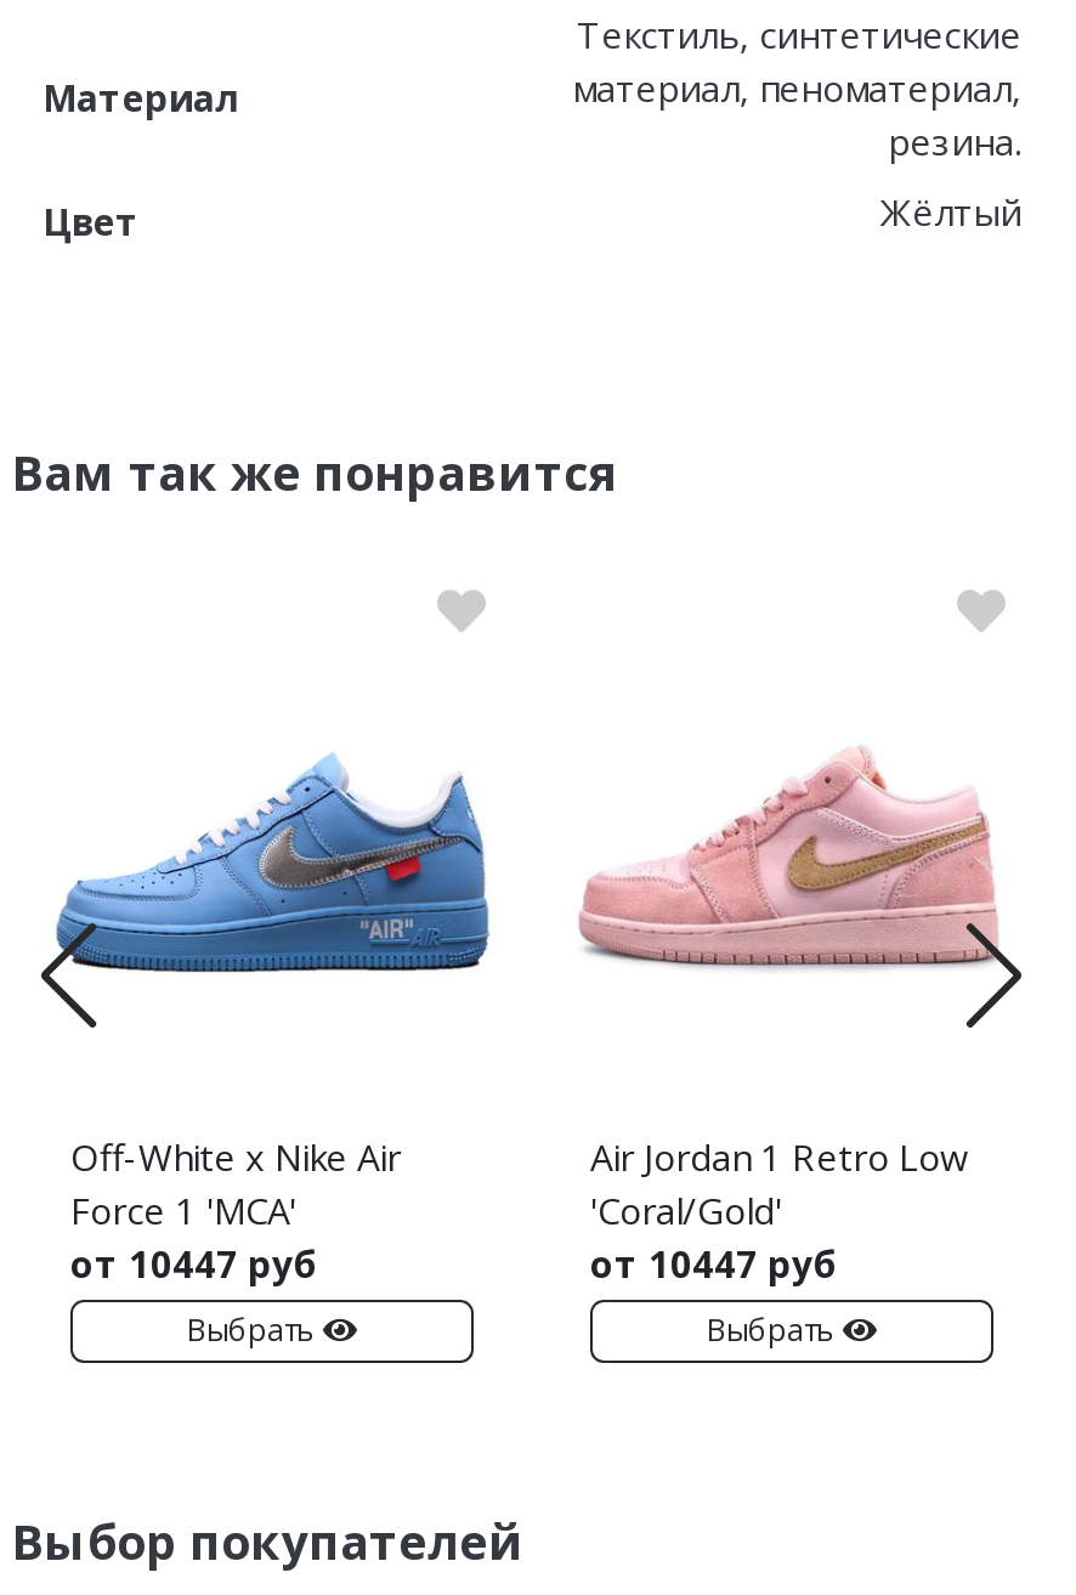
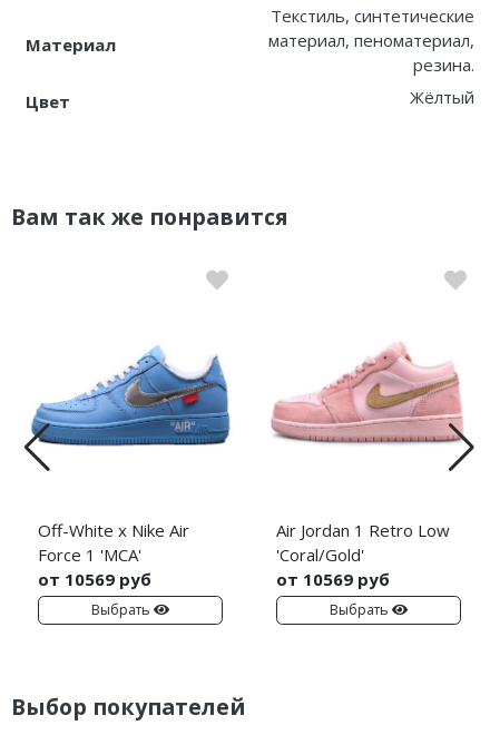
- от 10447 руб
+ от 10569 руб

- от 10447 руб
+ от 10569 руб
